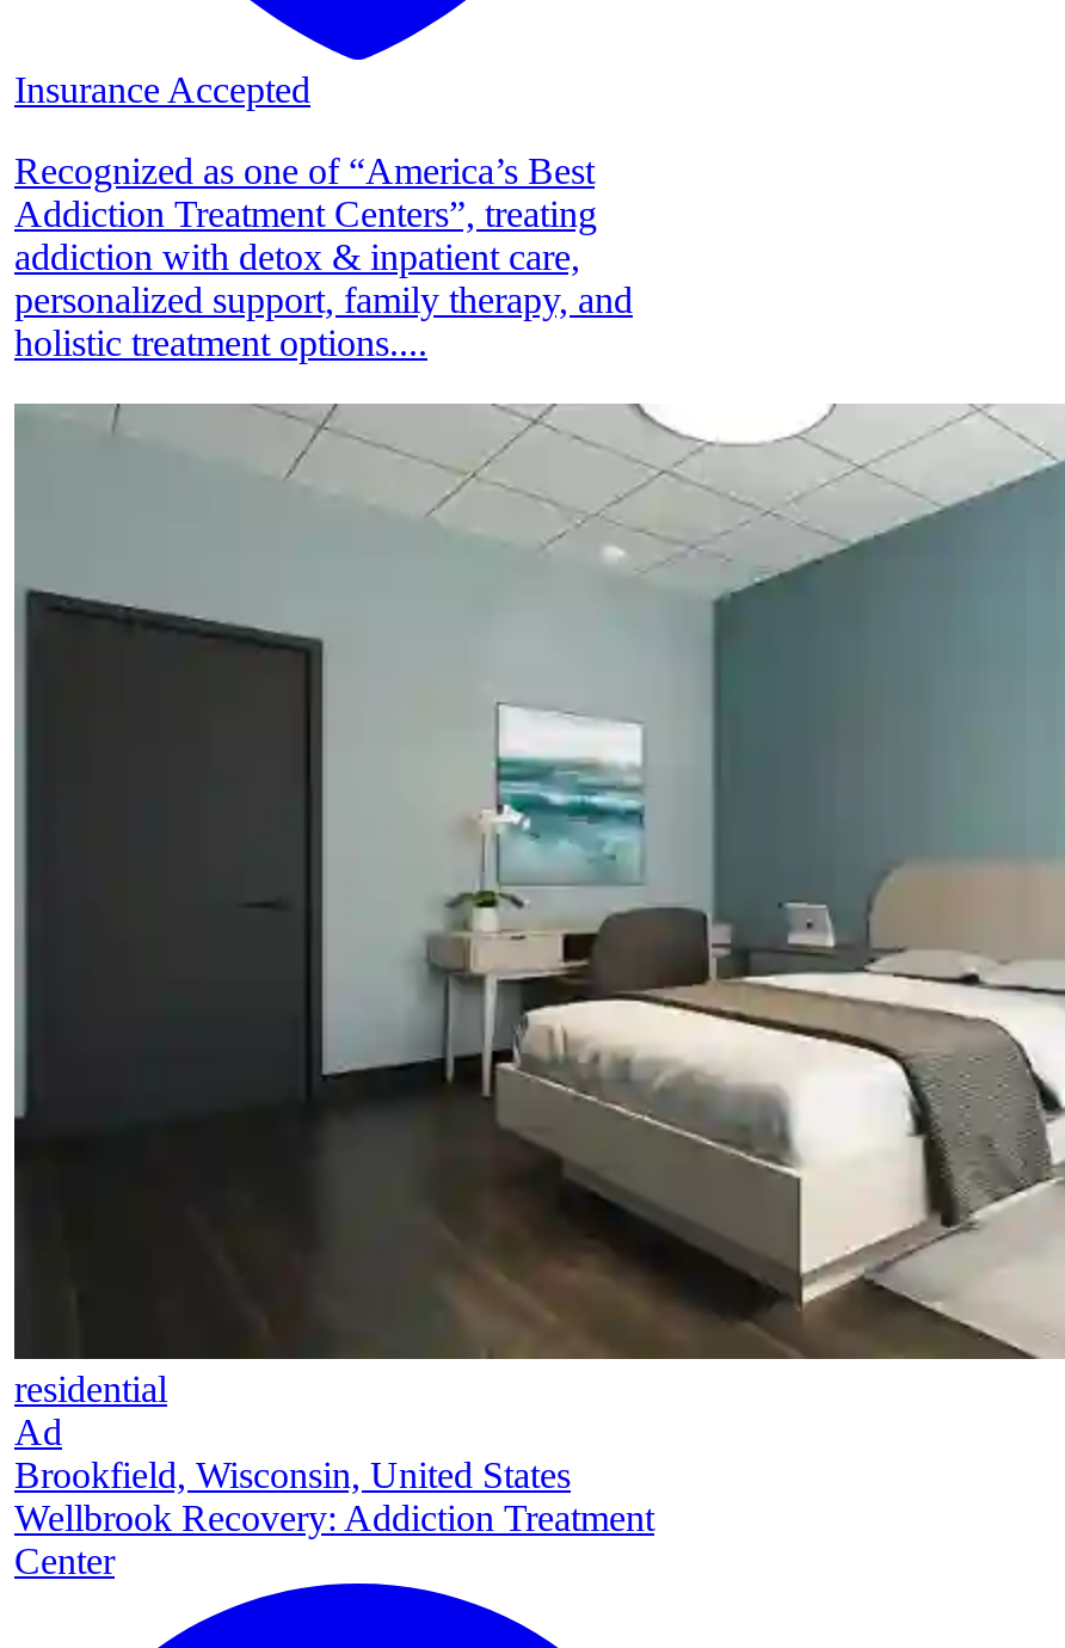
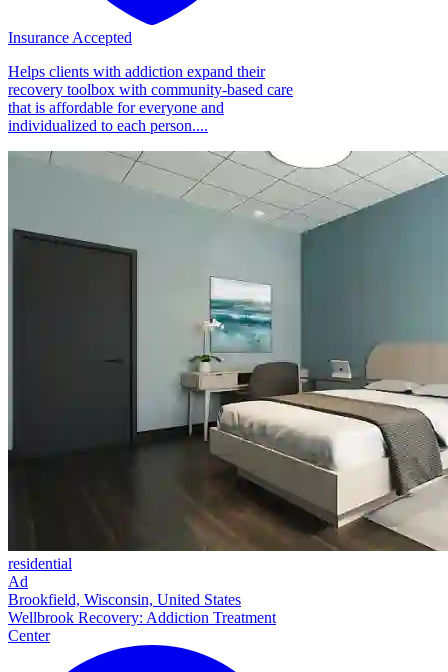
- Recognized as one of “America’s Best
- Addiction Treatment Centers”, treating
- addiction with detox & inpatient care,
- personalized support, family therapy, and
- holistic treatment options....
+ Helps clients with addiction expand their
+ recovery toolbox with community-based care
+ that is affordable for everyone and
+ individualized to each person....
